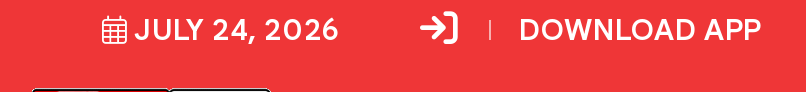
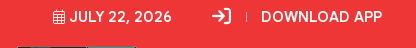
- JULY 24, 2026
+ JULY 22, 2026
